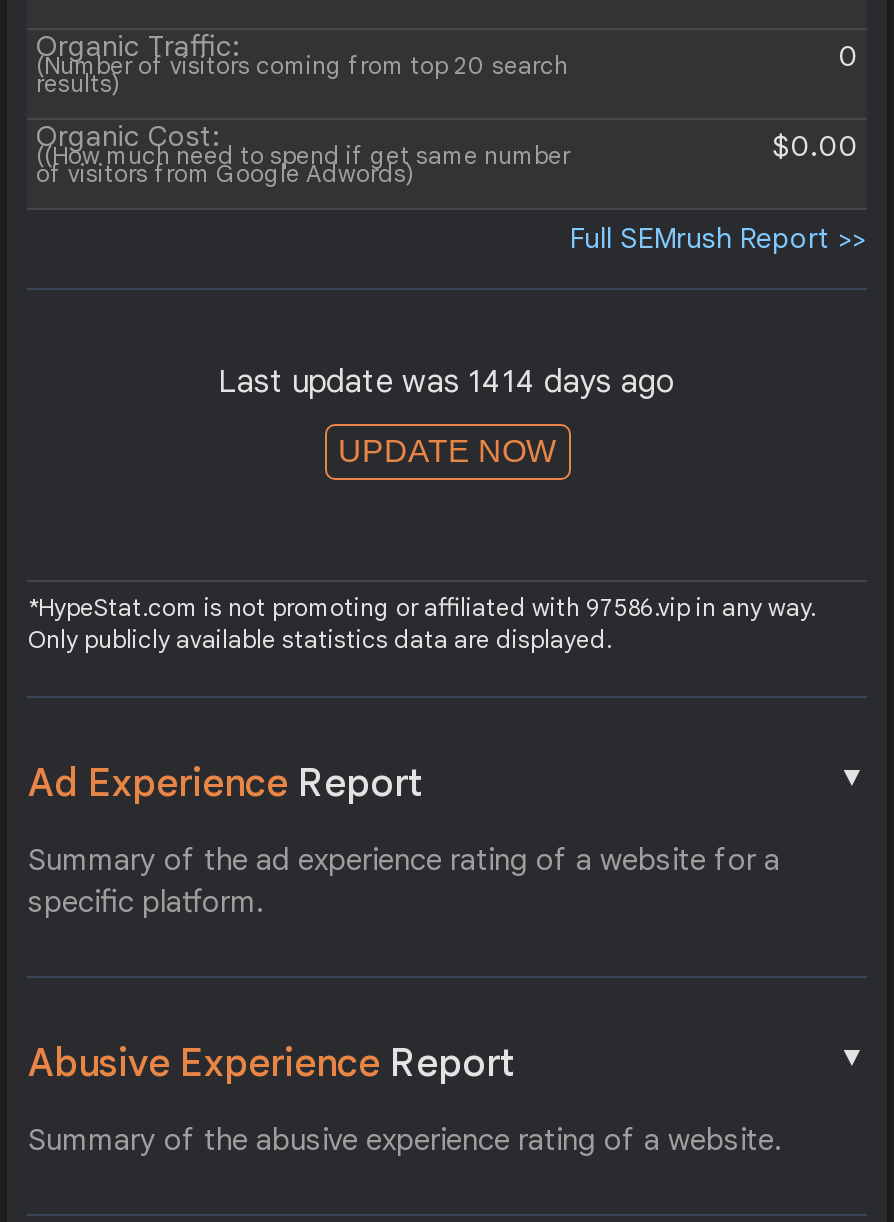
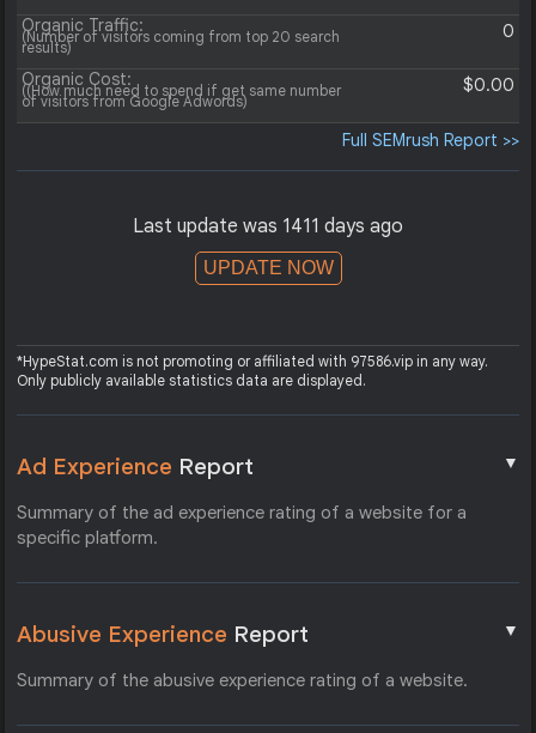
- Last update was 1414 days ago
+ Last update was 1411 days ago
